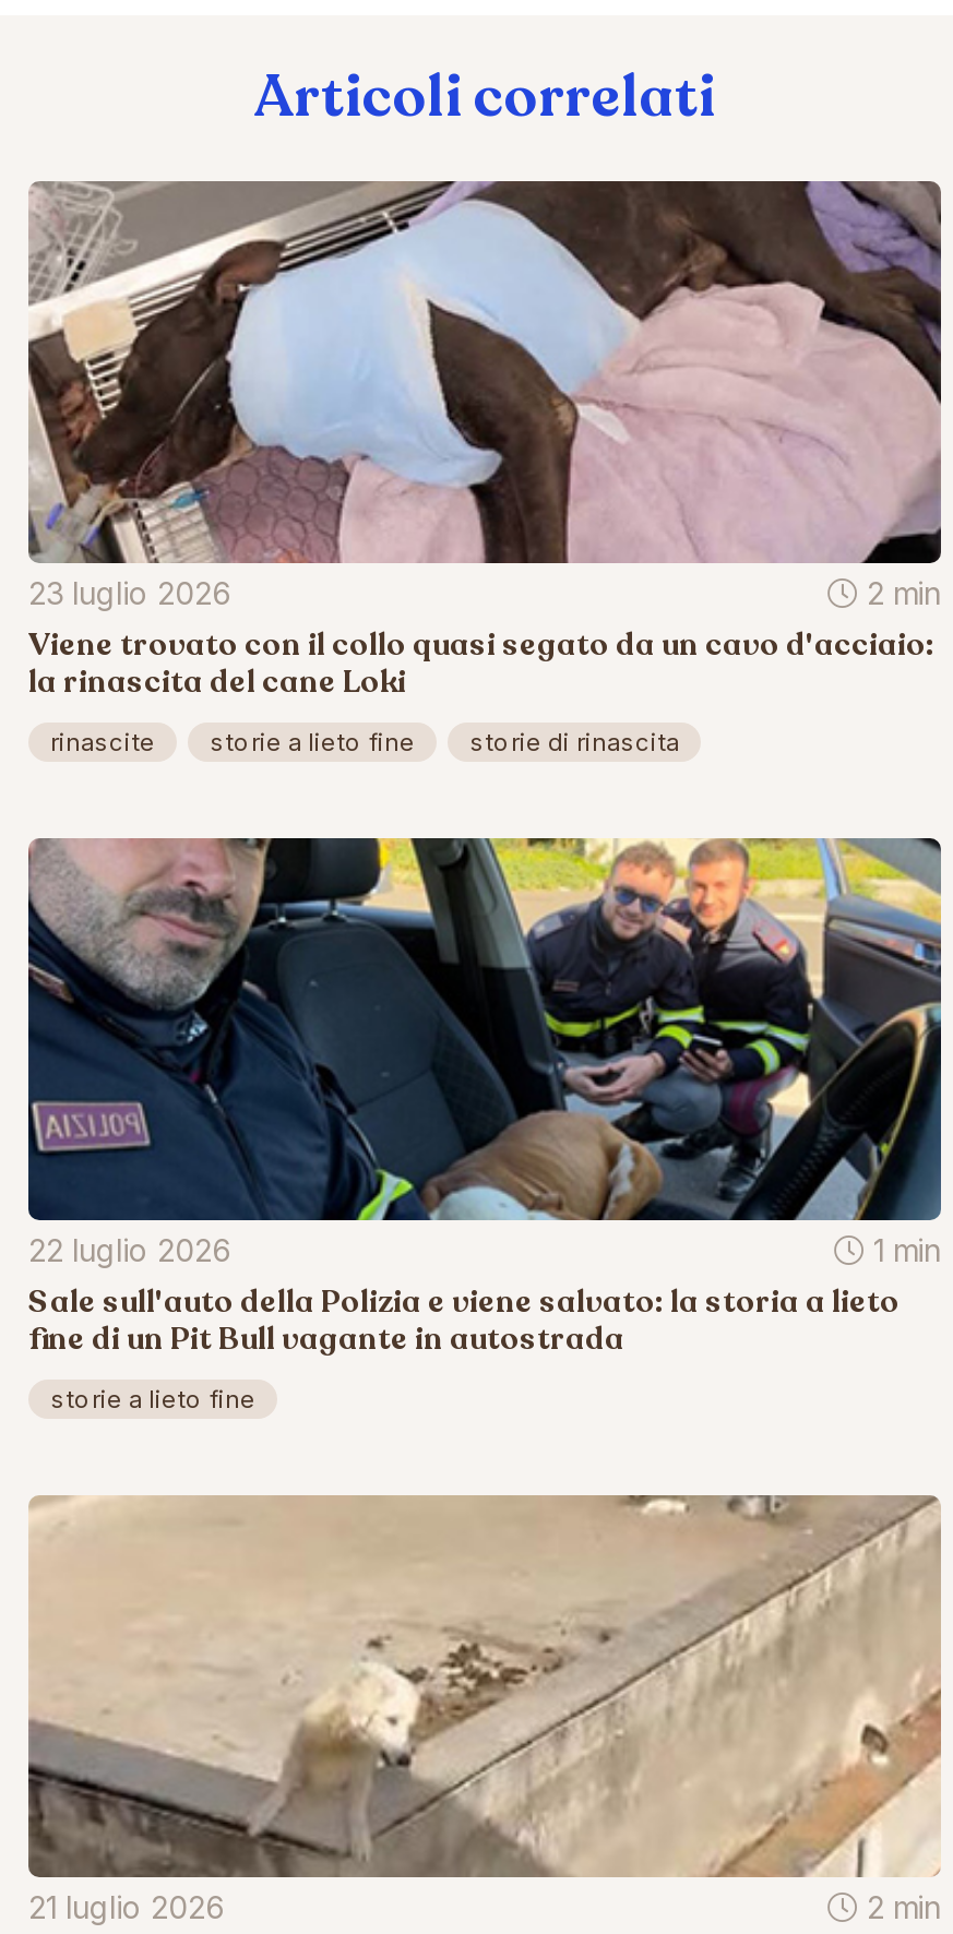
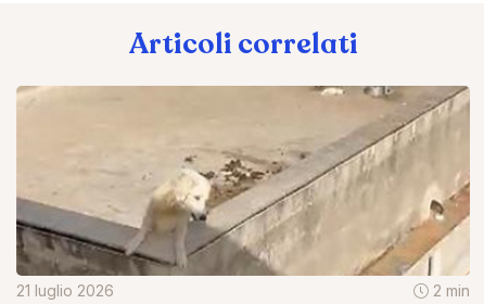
- [image]
- 23 luglio 2026
- 2 min
- Viene trovato con il collo quasi segato da un cavo d'acciaio:
- la rinascita del cane Loki
- rinascite
- storie a lieto fine
- storie di rinascita

- [image]
- 22 luglio 2026
- 1 min
- Sale sull'auto della Polizia e viene salvato: la storia a lieto
- fine di un Pit Bull vagante in autostrada
- storie a lieto fine
